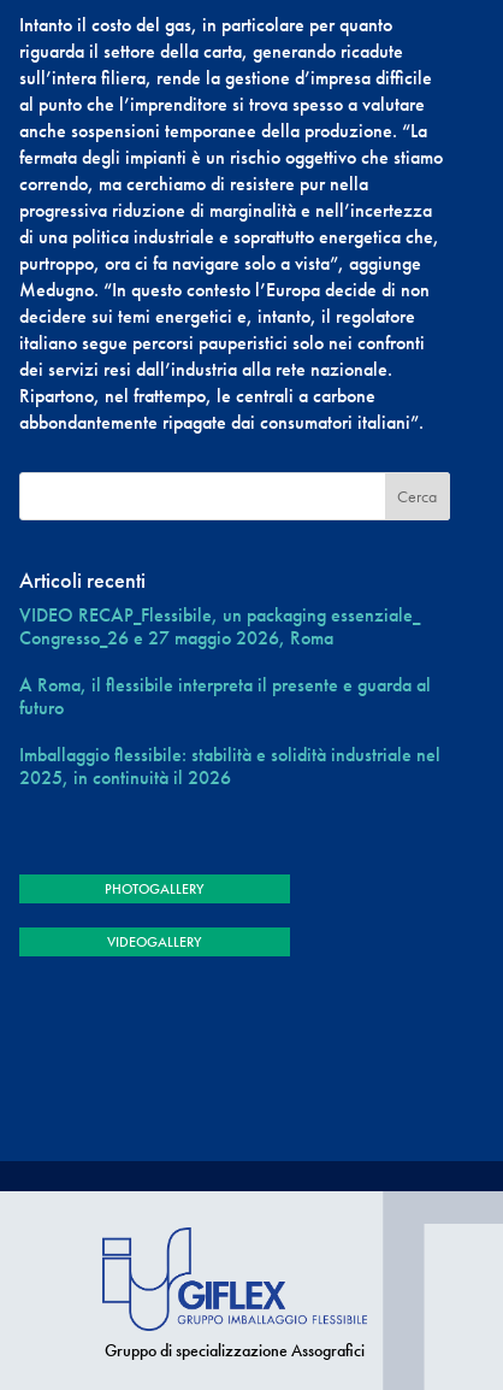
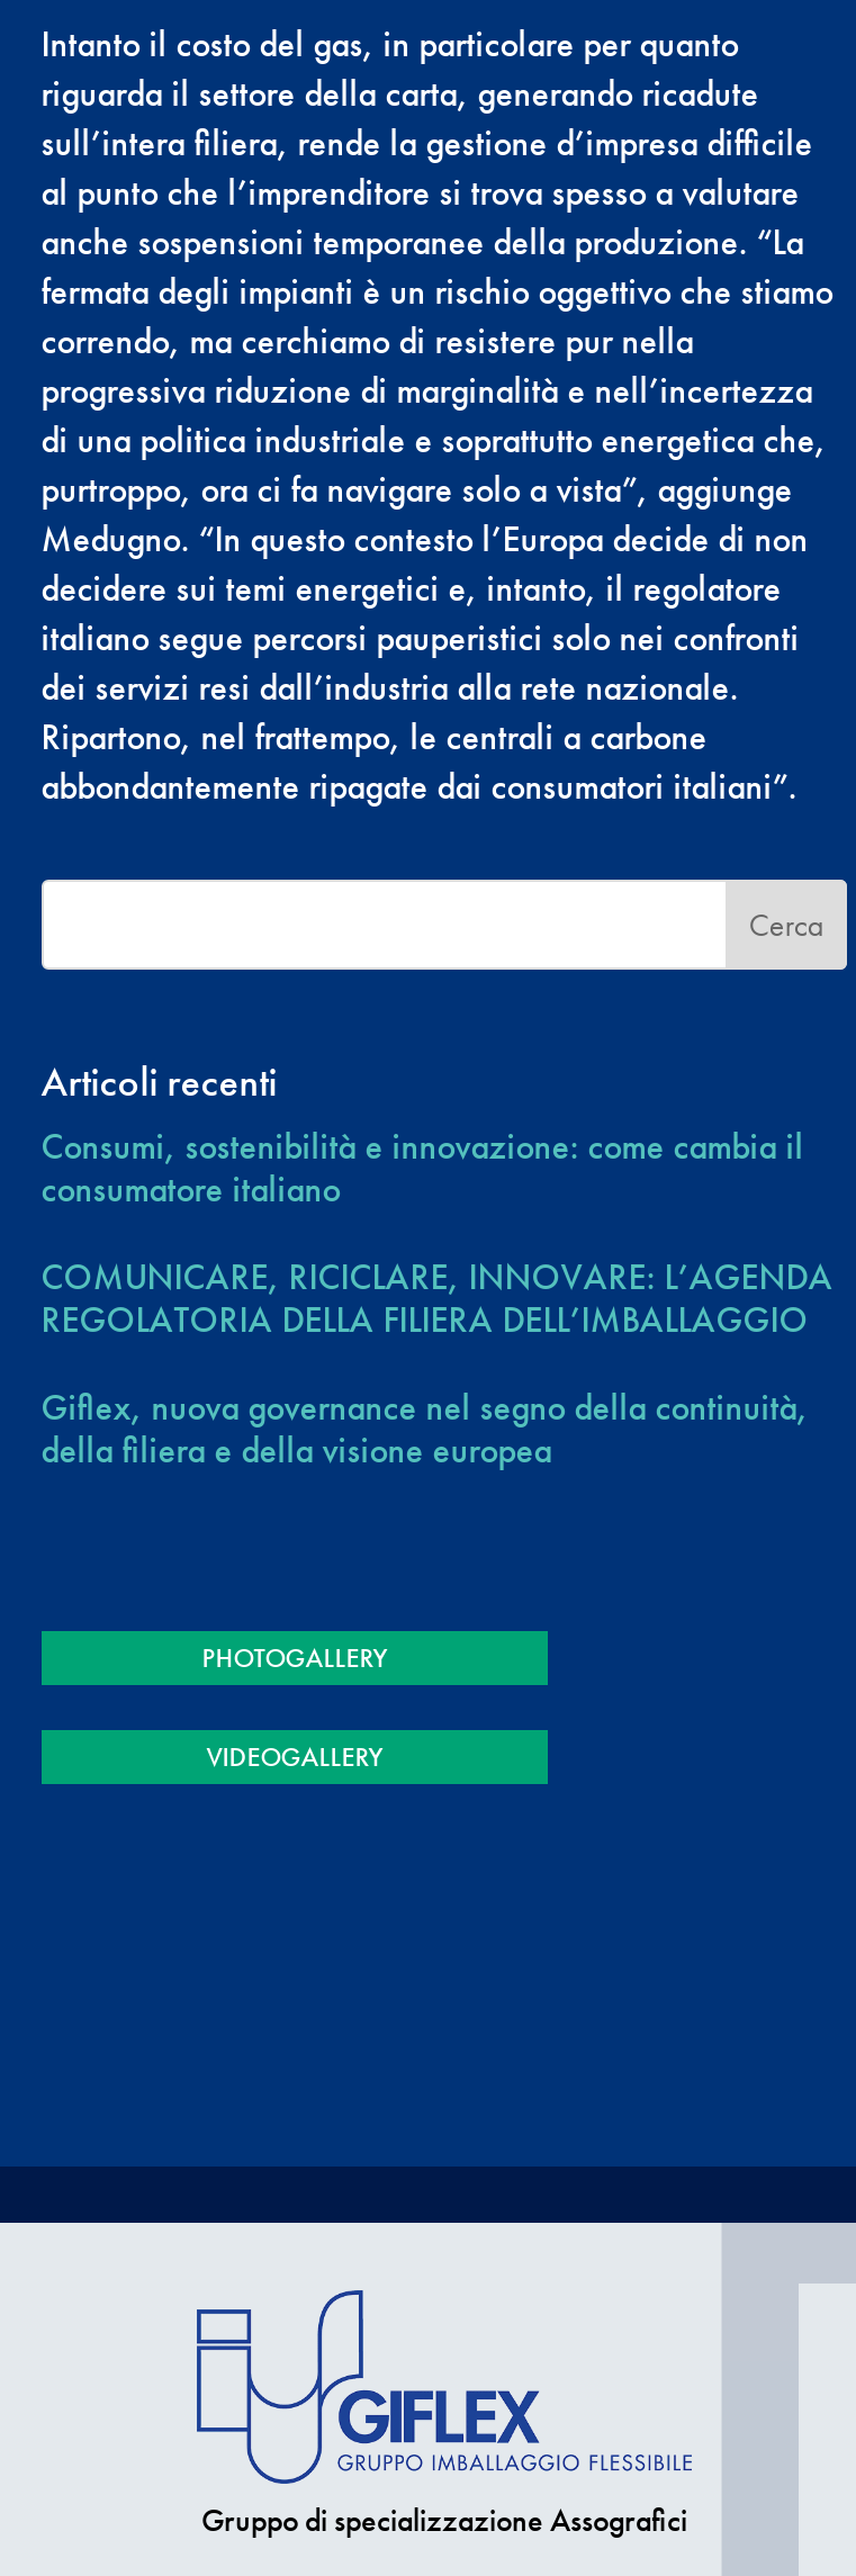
- VIDEO RECAP_Flessibile, un packaging essenziale_
- Congresso_26 e 27 maggio 2026, Roma
+ Consumi, sostenibilità e innovazione: come cambia il
+ consumatore italiano

- A Roma, il flessibile interpreta il presente e guarda al
- futuro
+ COMUNICARE, RICICLARE, INNOVARE: L’AGENDA
+ REGOLATORIA DELLA FILIERA DELL’IMBALLAGGIO

- Imballaggio flessibile: stabilità e solidità industriale nel
- 2025, in continuità il 2026
+ Giflex, nuova governance nel segno della continuità,
+ della filiera e della visione europea
